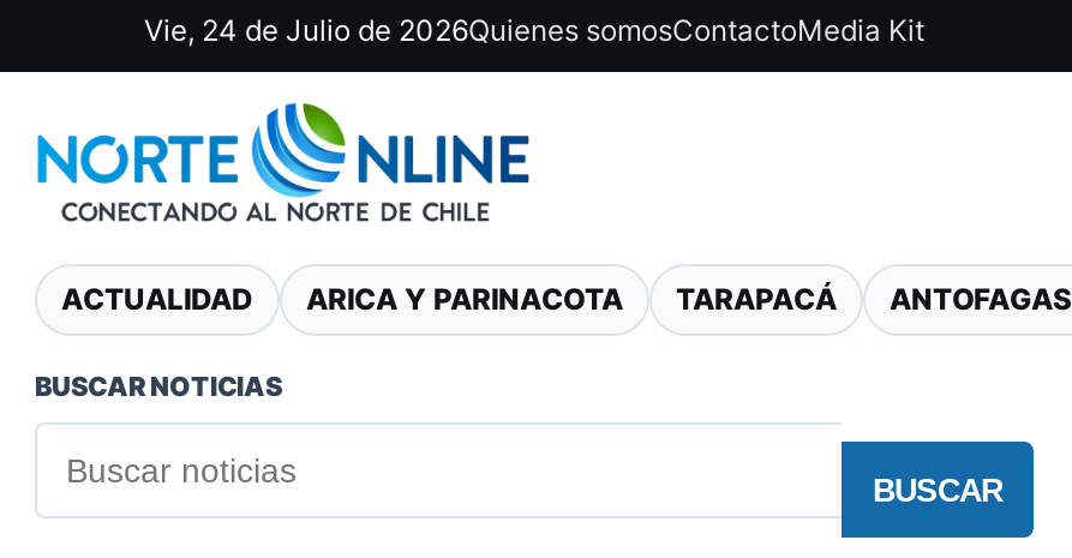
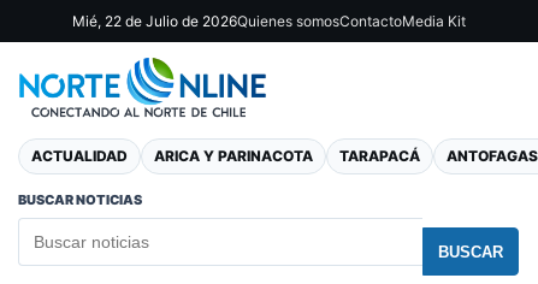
- Vie, 24 de Julio de 2026Quienes somosContactoMedia Kit
+ Mié, 22 de Julio de 2026Quienes somosContactoMedia Kit
